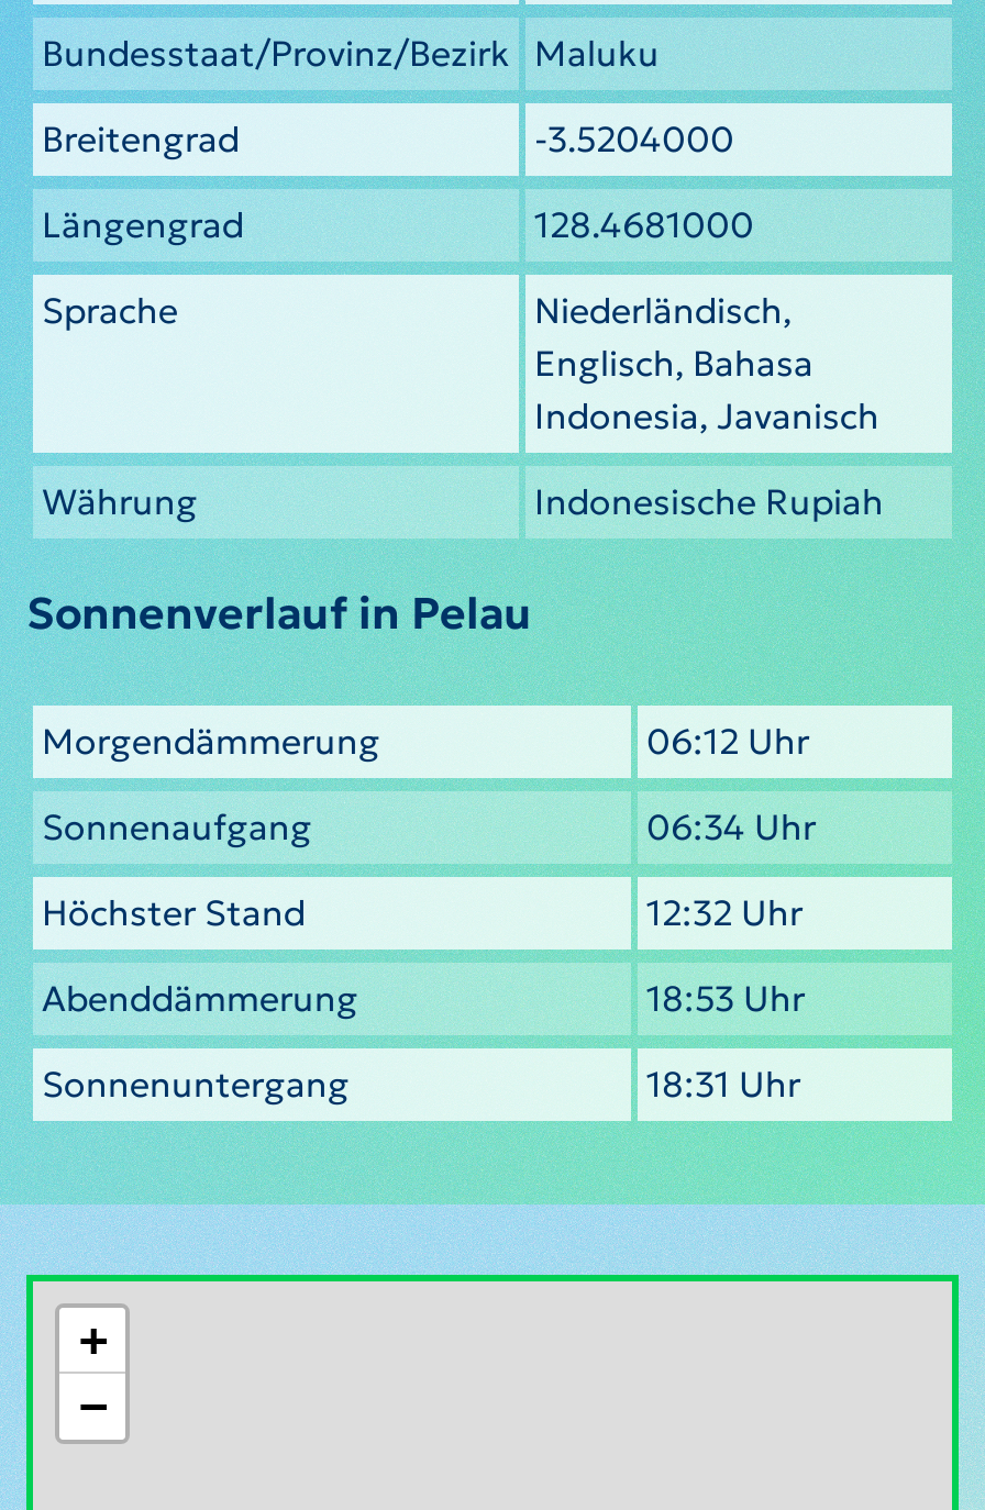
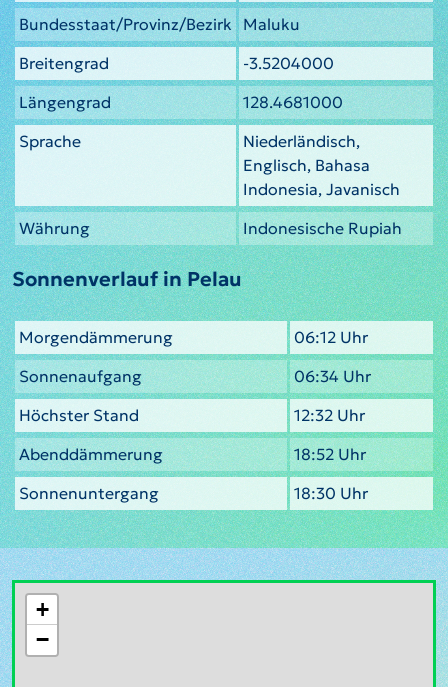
- 18:53 Uhr
+ 18:52 Uhr

- 18:31 Uhr
+ 18:30 Uhr
